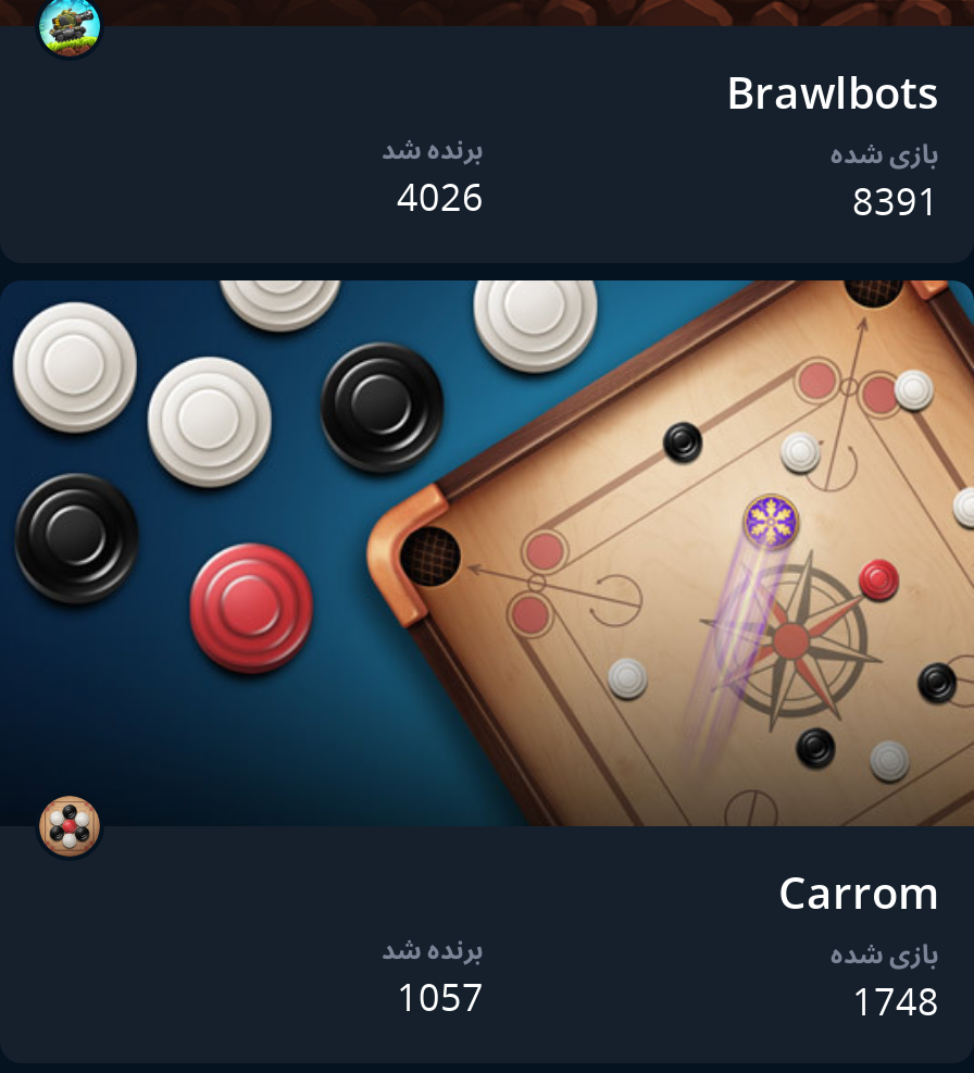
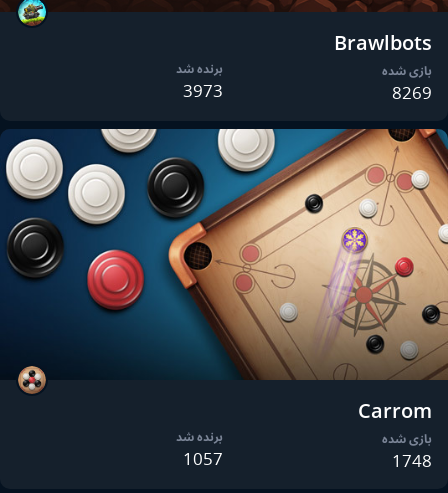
- 4026
+ 3973

- 8391
+ 8269
